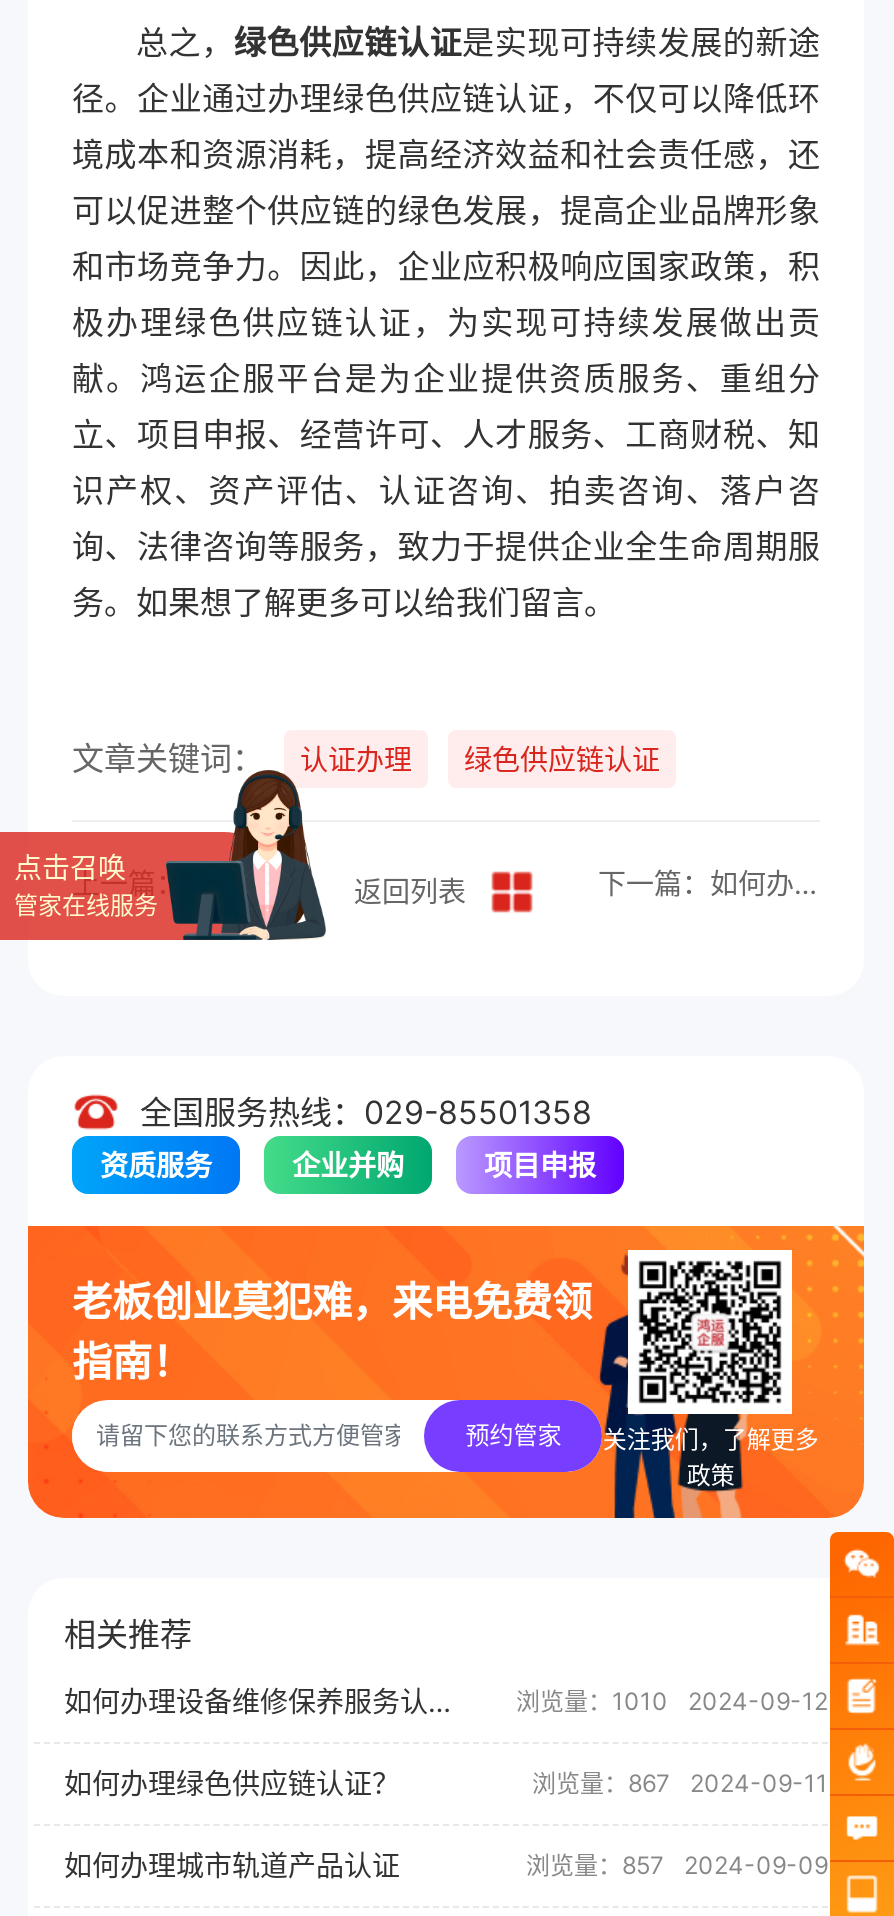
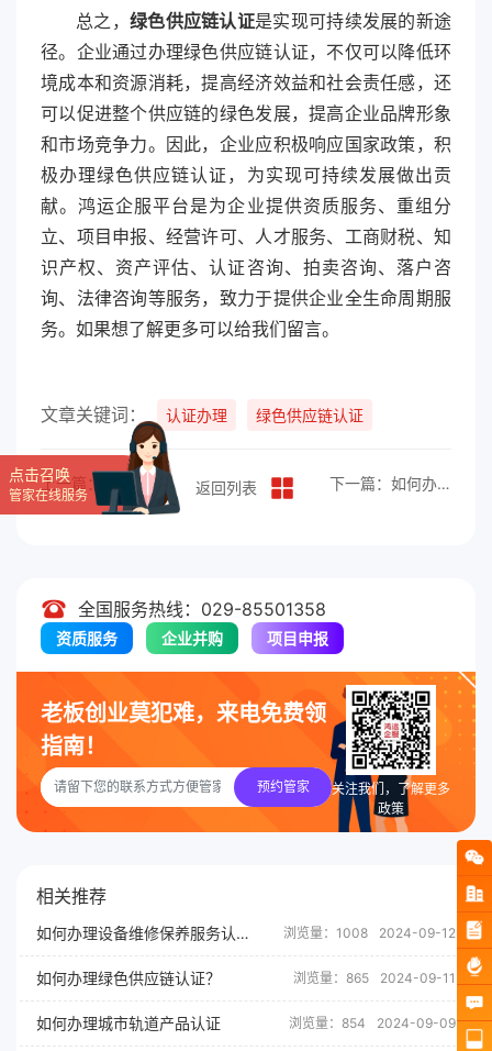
- 浏览量：1010 2024-09-12
+ 浏览量：1008 2024-09-12

- 浏览量：867 2024-09-11
+ 浏览量：865 2024-09-11

- 浏览量：857 2024-09-09
+ 浏览量：854 2024-09-09
